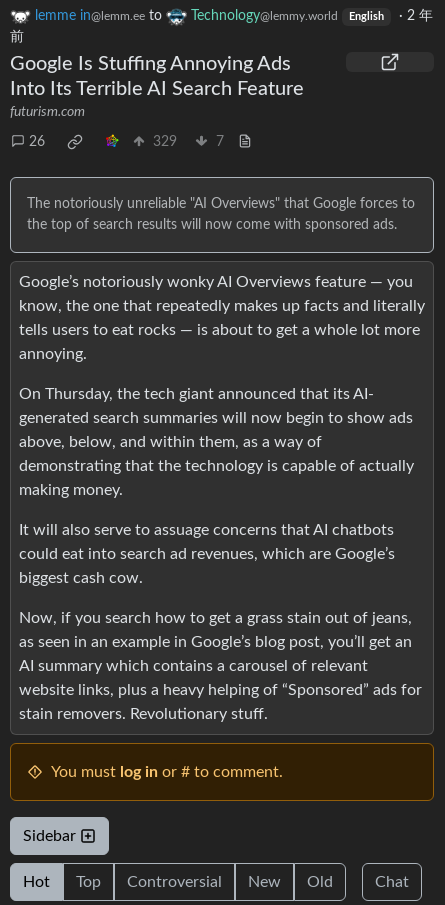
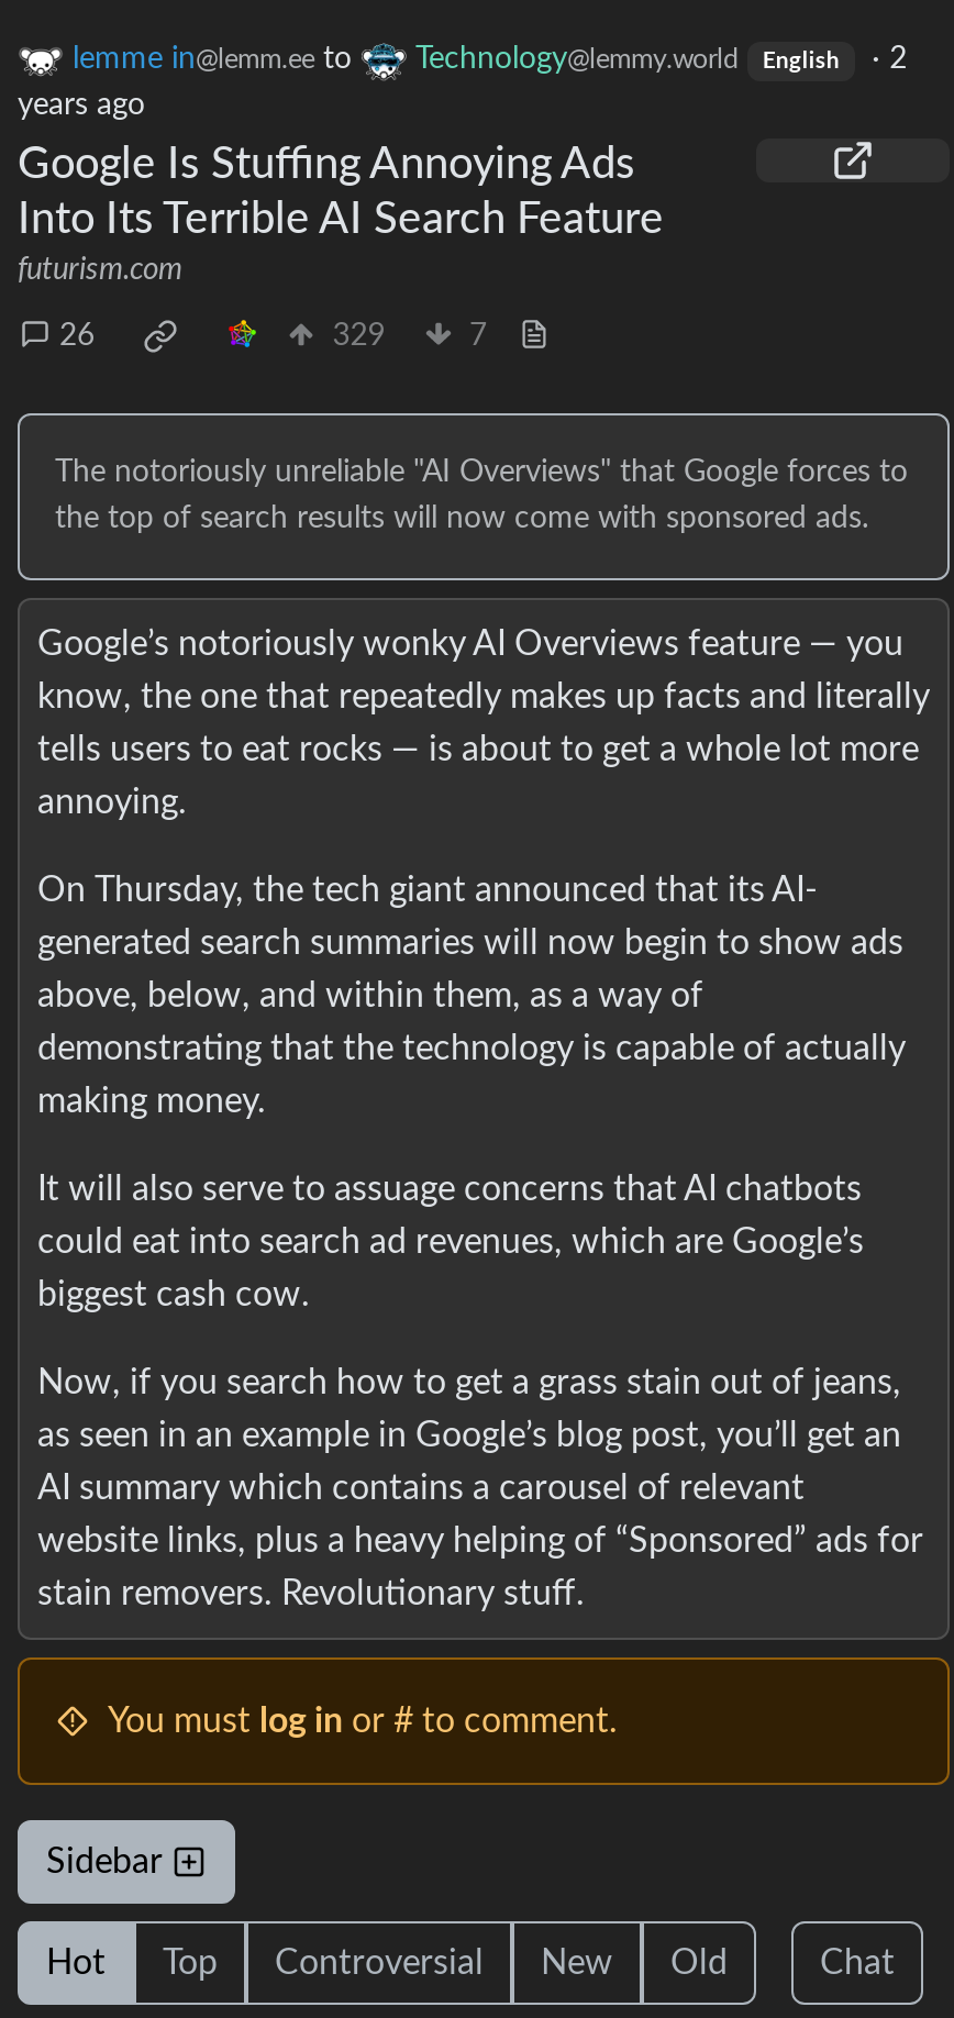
- lemme in@lemm.ee to Technology@lemmy.world English · 2 年
+ lemme in@lemm.ee to Technology@lemmy.world English · 2

- 前
+ years ago
